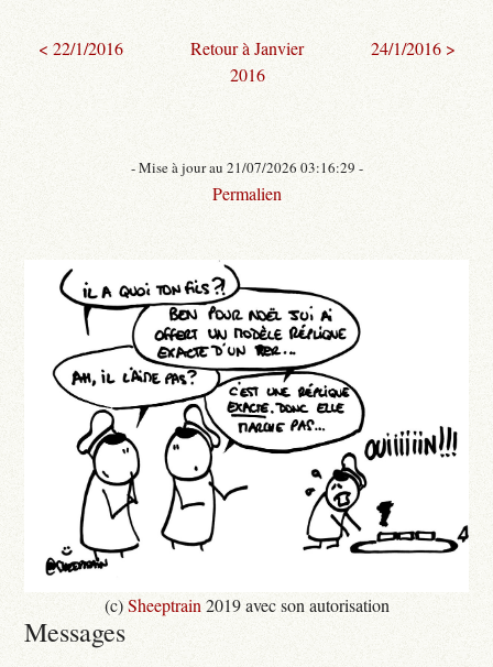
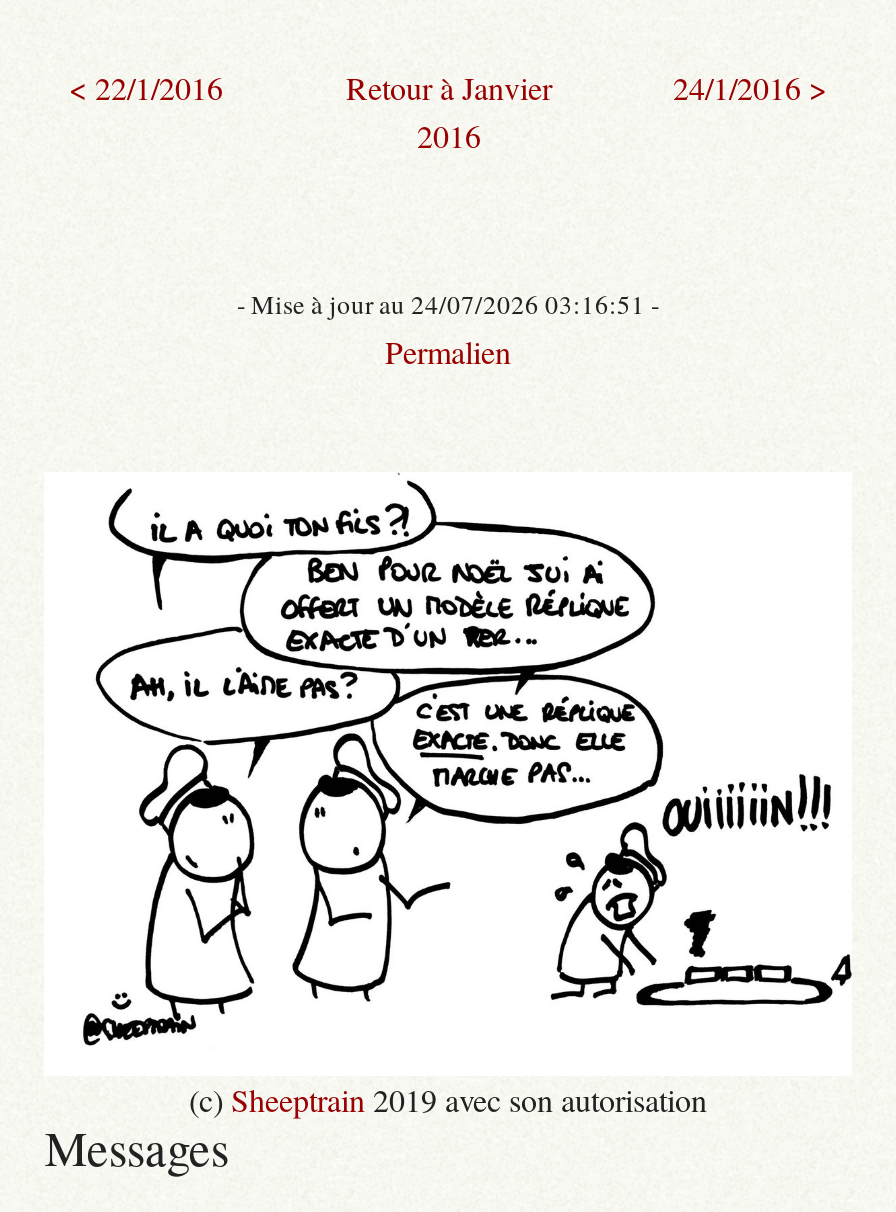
- - Mise à jour au 21/07/2026 03:16:29 -
+ - Mise à jour au 24/07/2026 03:16:51 -
